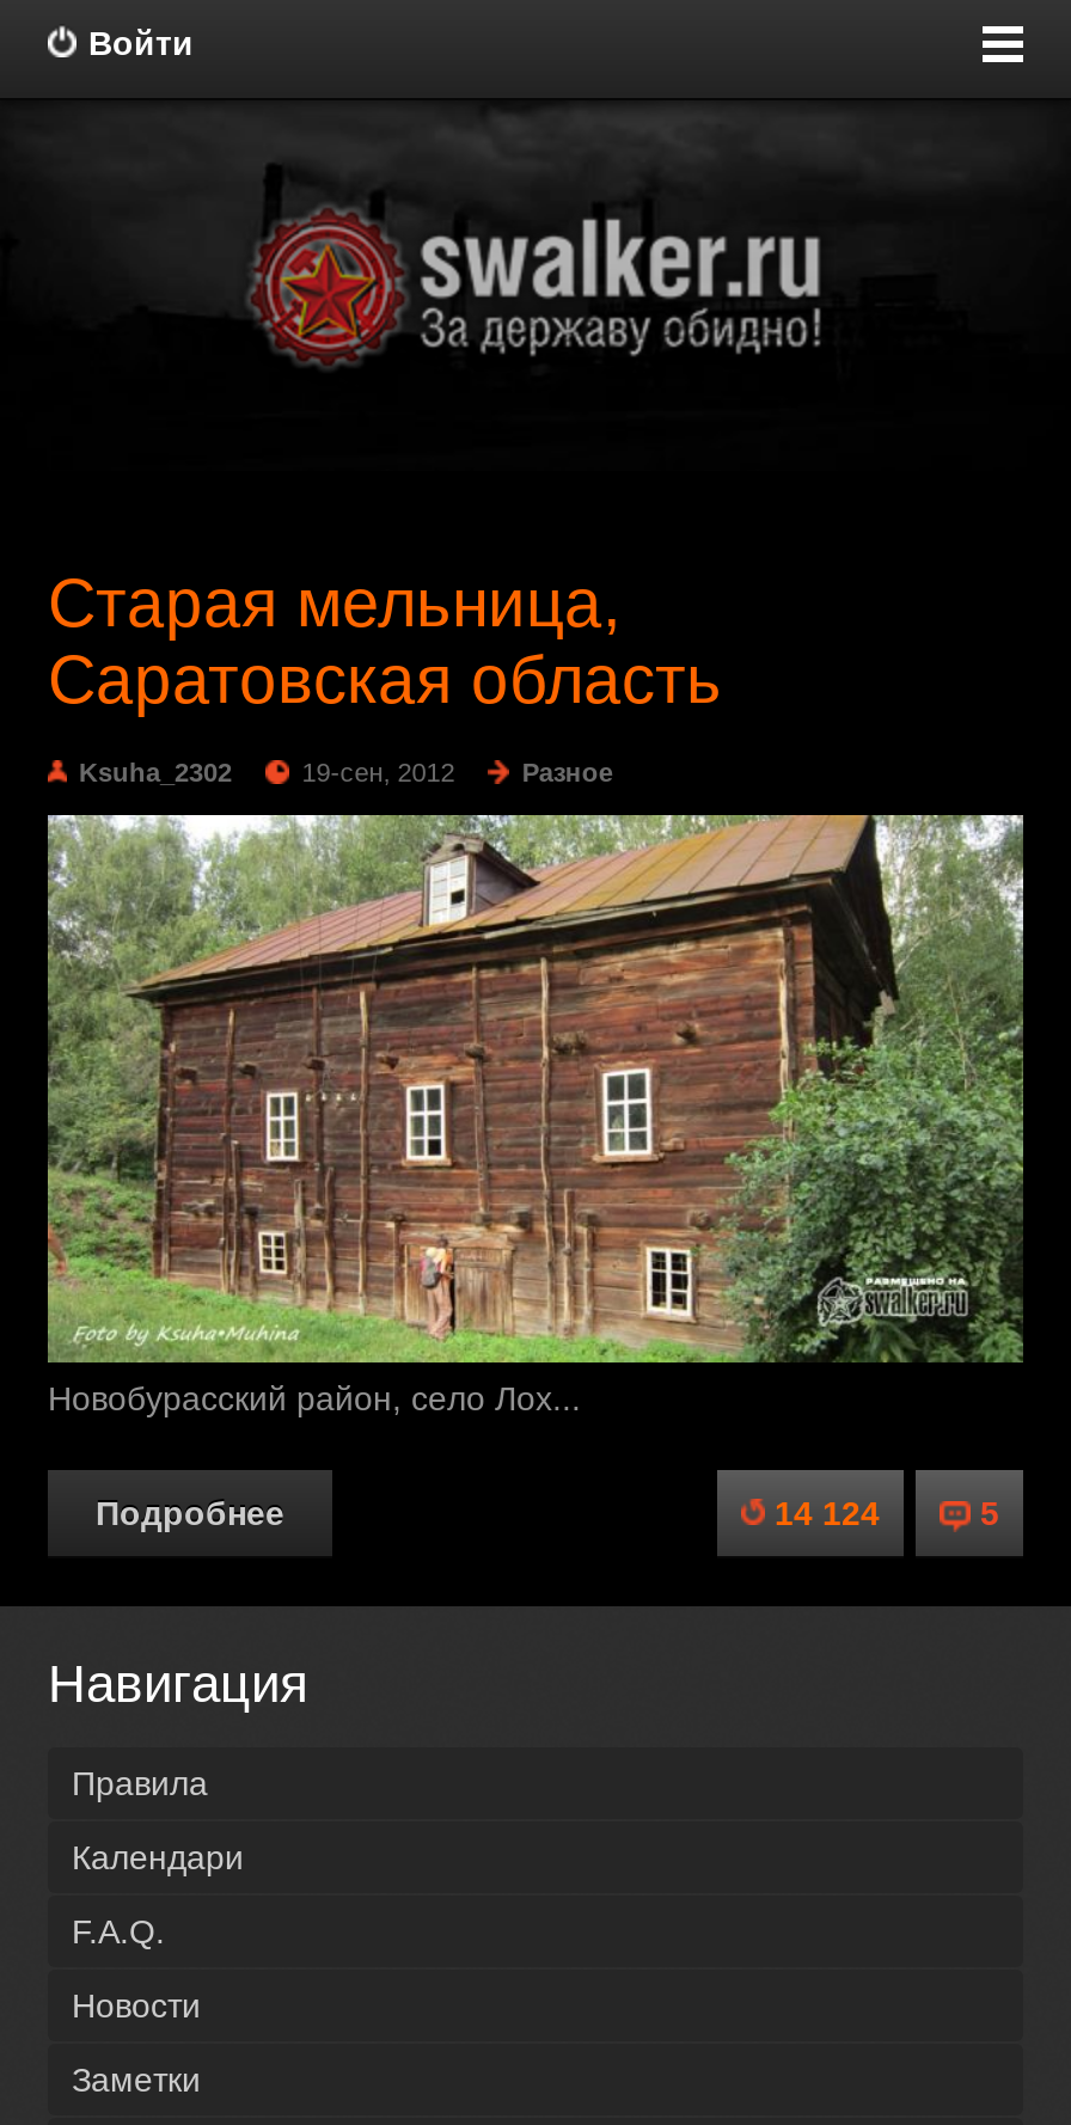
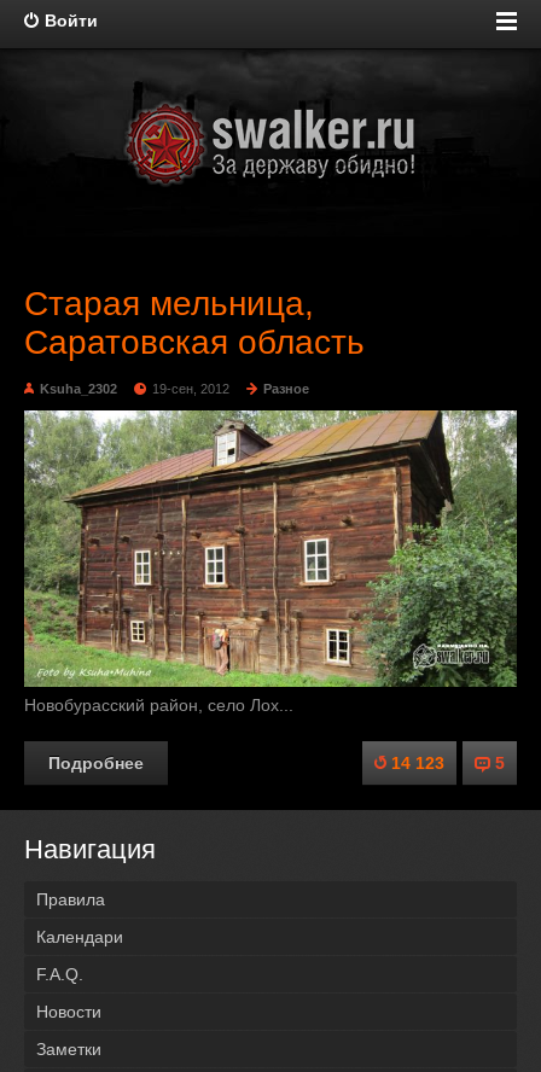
- 14 124
+ 14 123
